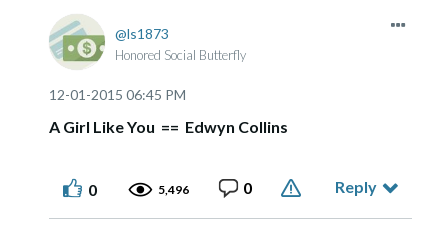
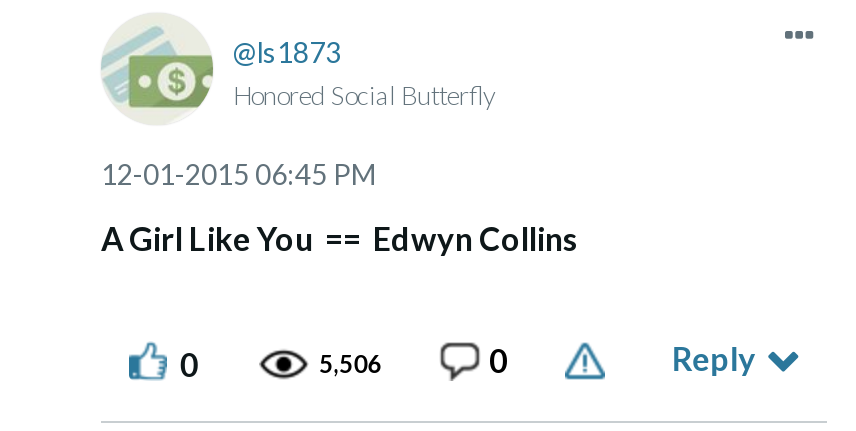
- 5,496
+ 5,506
